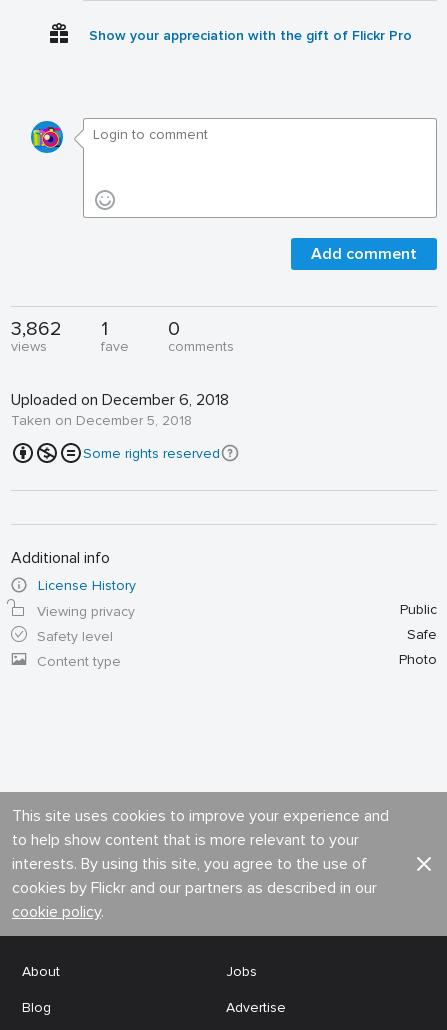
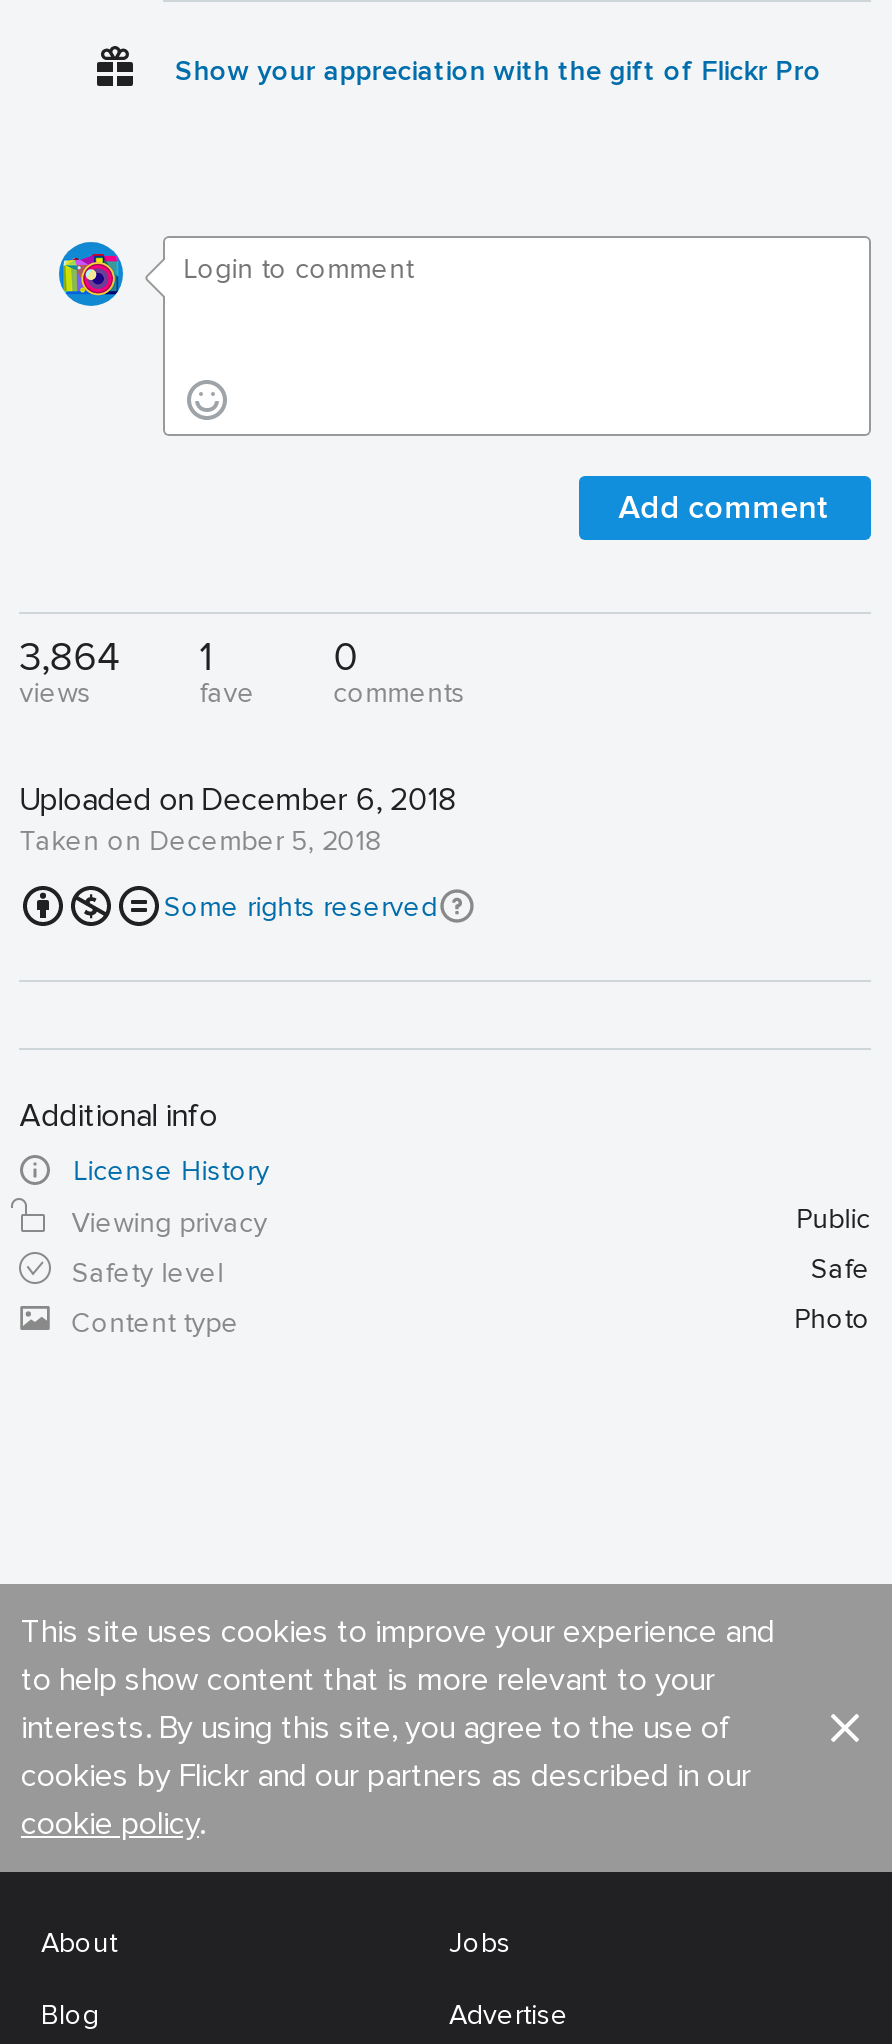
- 3,862 1
+ 3,864 1
